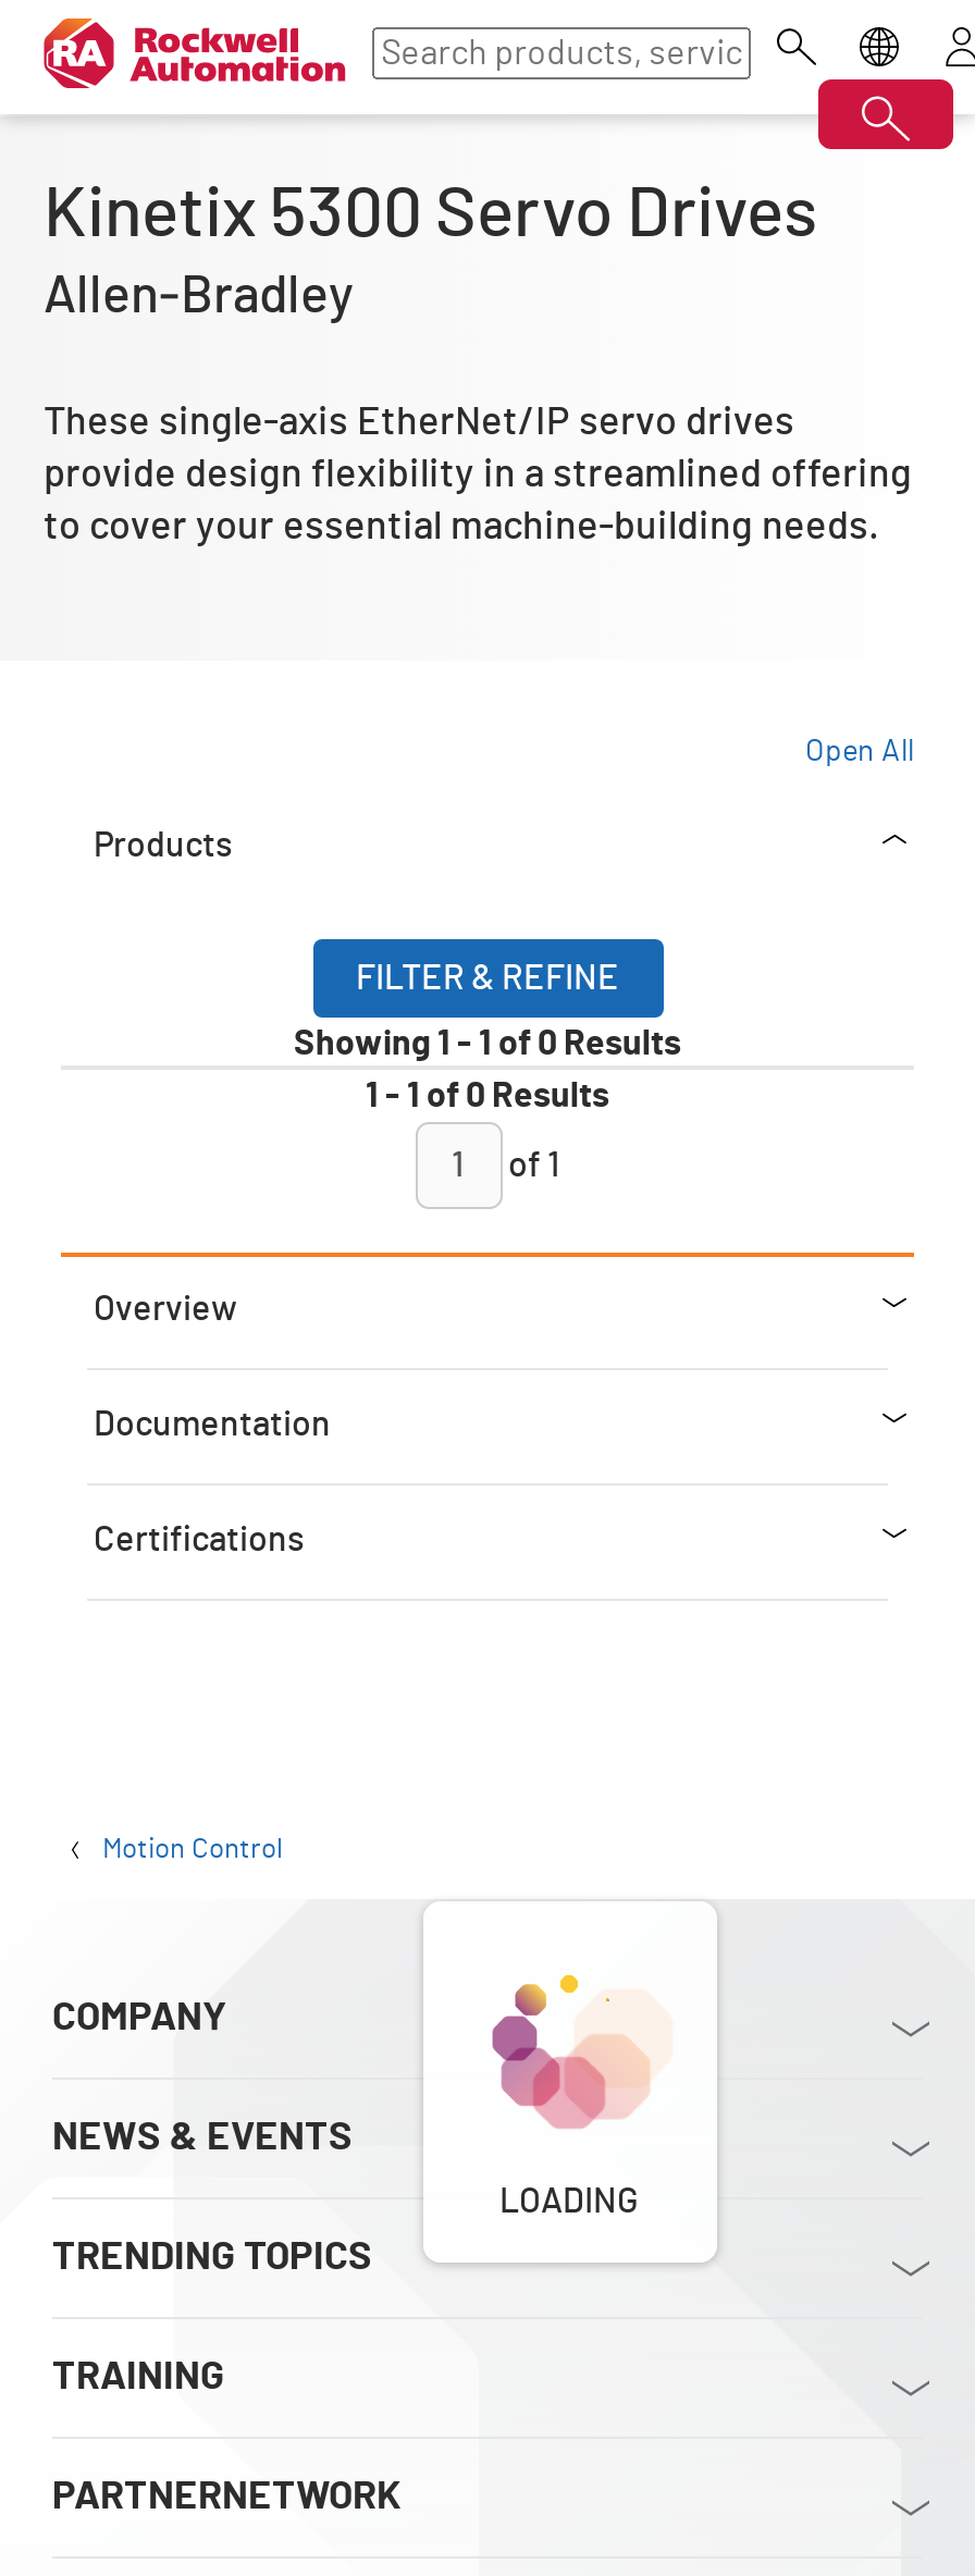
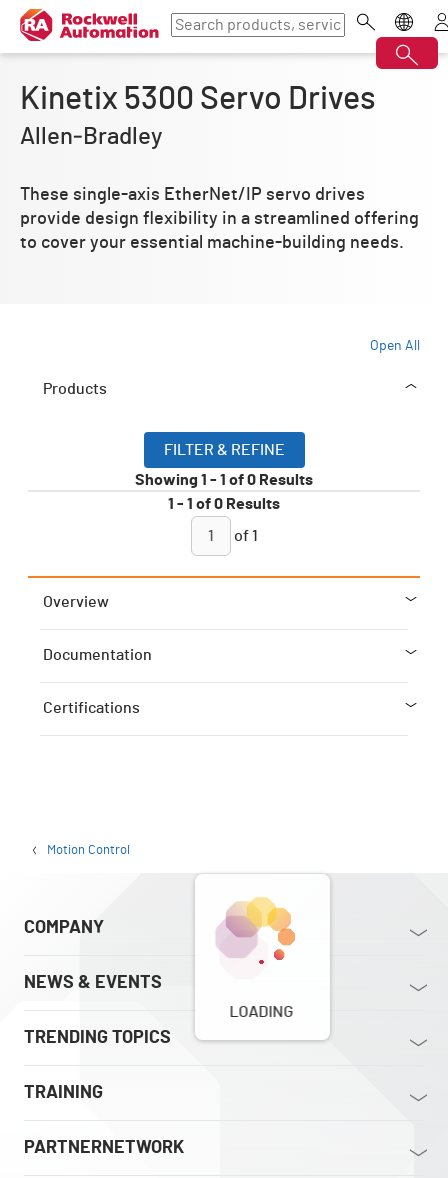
- [image]
+ [image]
